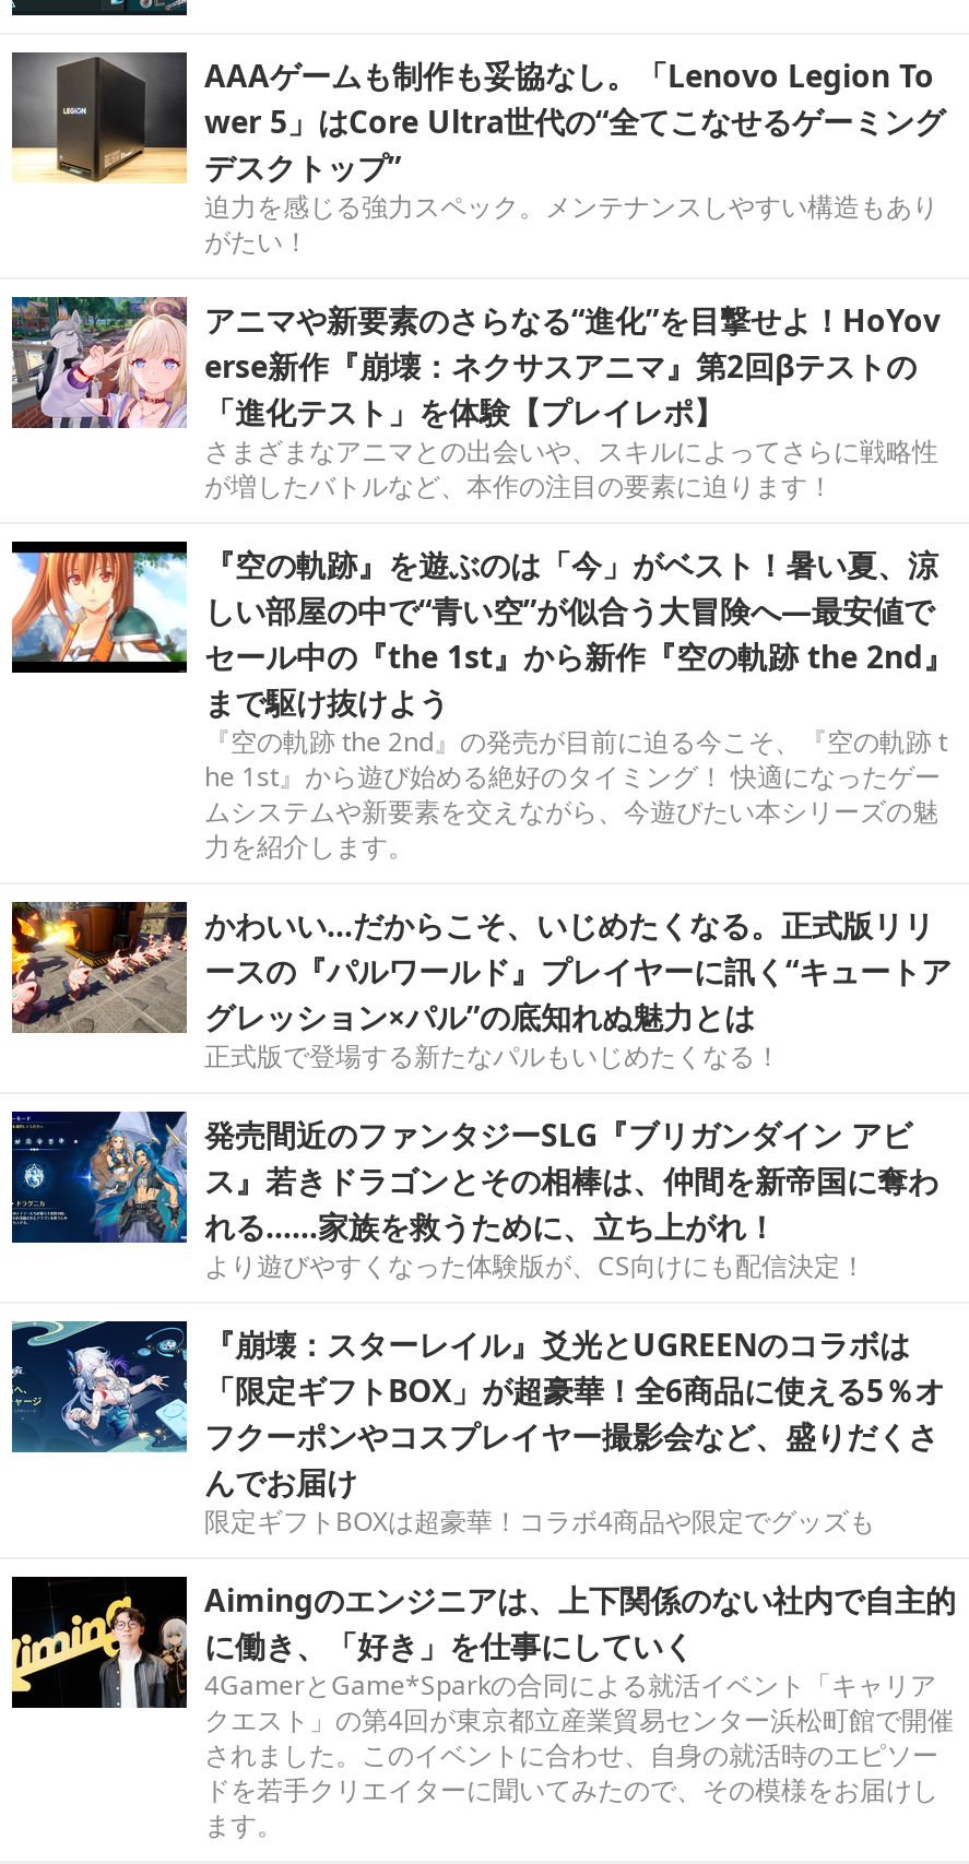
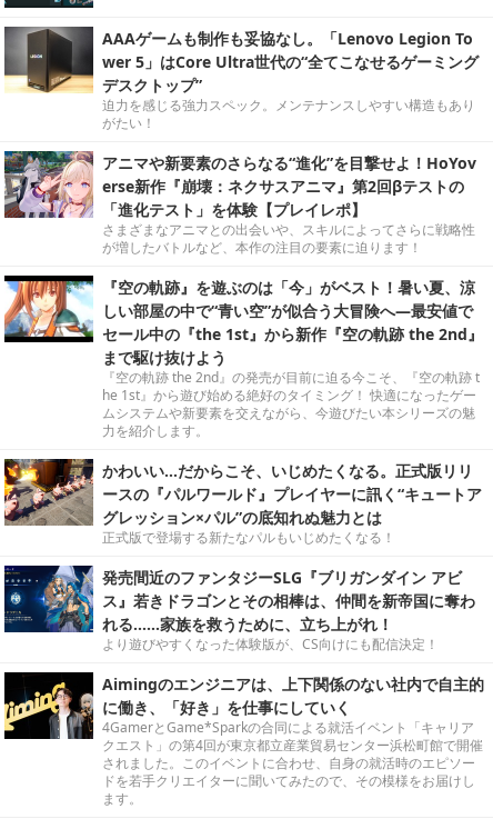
- [image]
- 『崩壊：スターレイル』爻光とUGREENのコラボは
- 「限定ギフトBOX」が超豪華！全6商品に使える5％オ
- フクーポンやコスプレイヤー撮影会など、盛りだくさ
- んでお届け
- 限定ギフトBOXは超豪華！コラボ4商品や限定でグッズも
